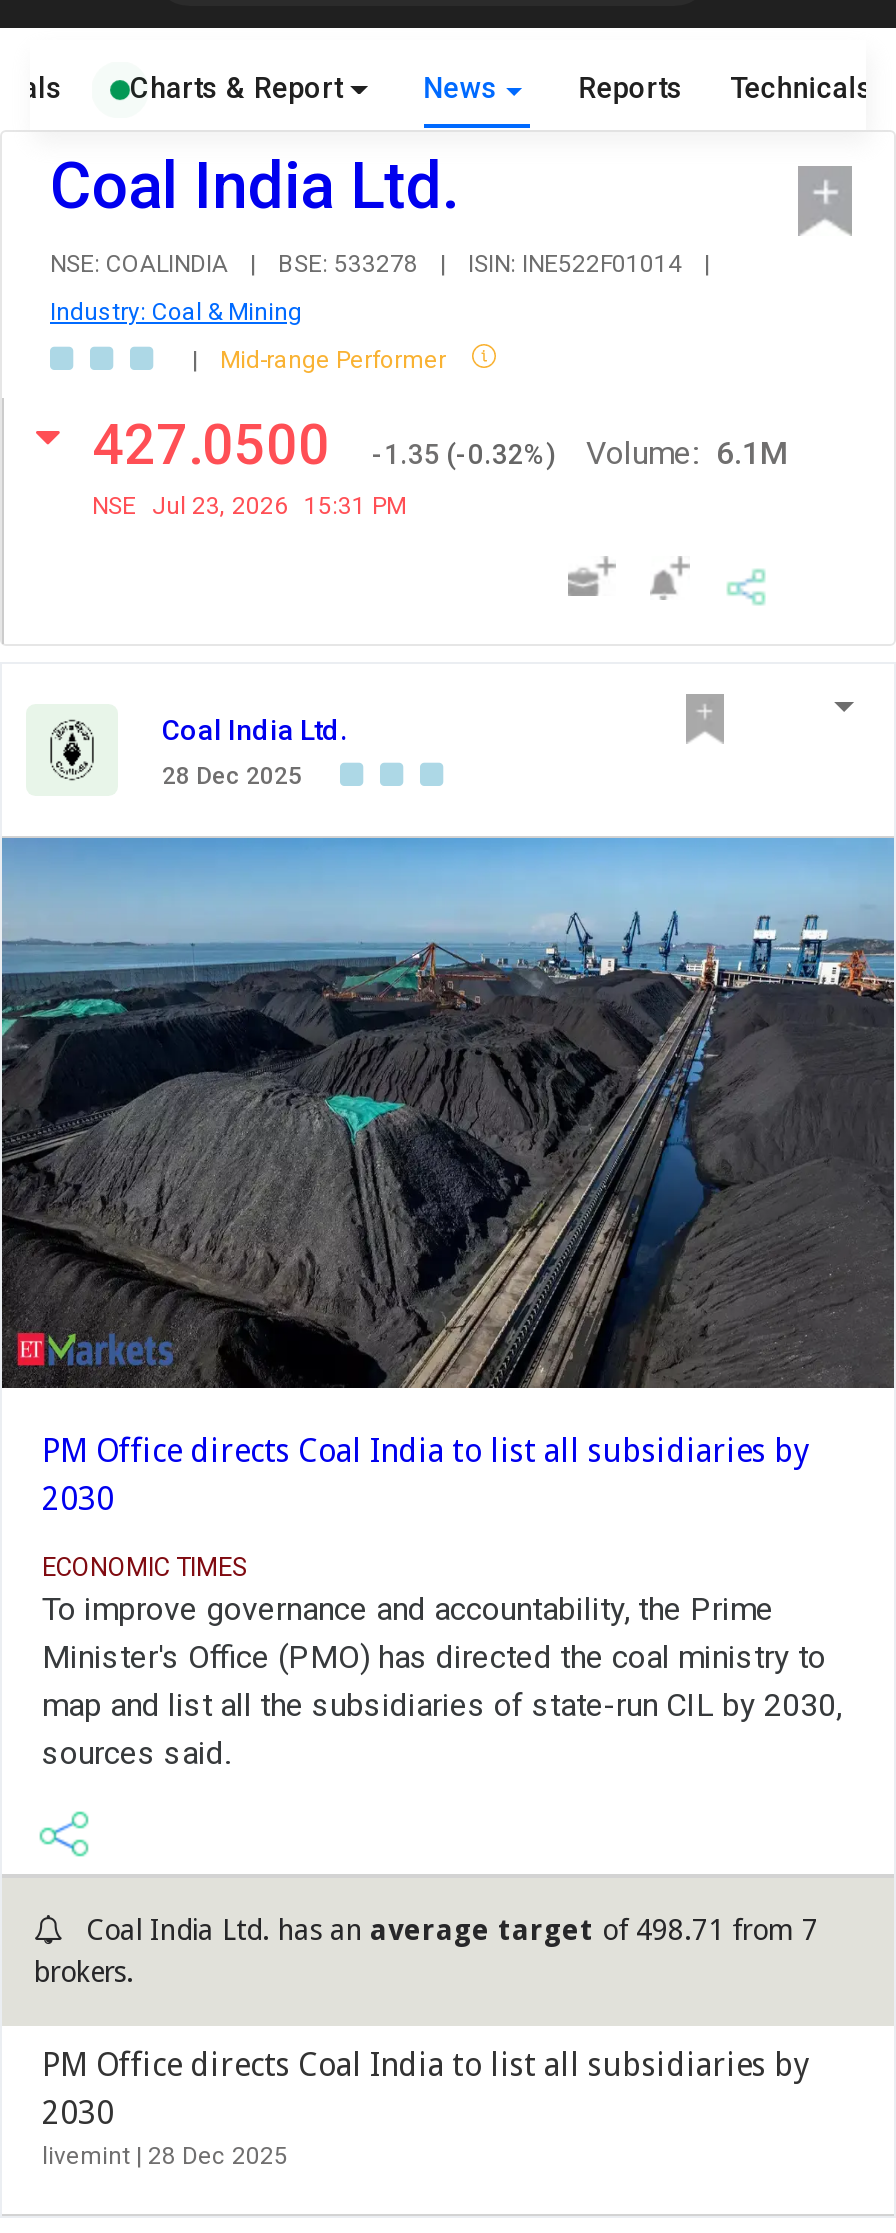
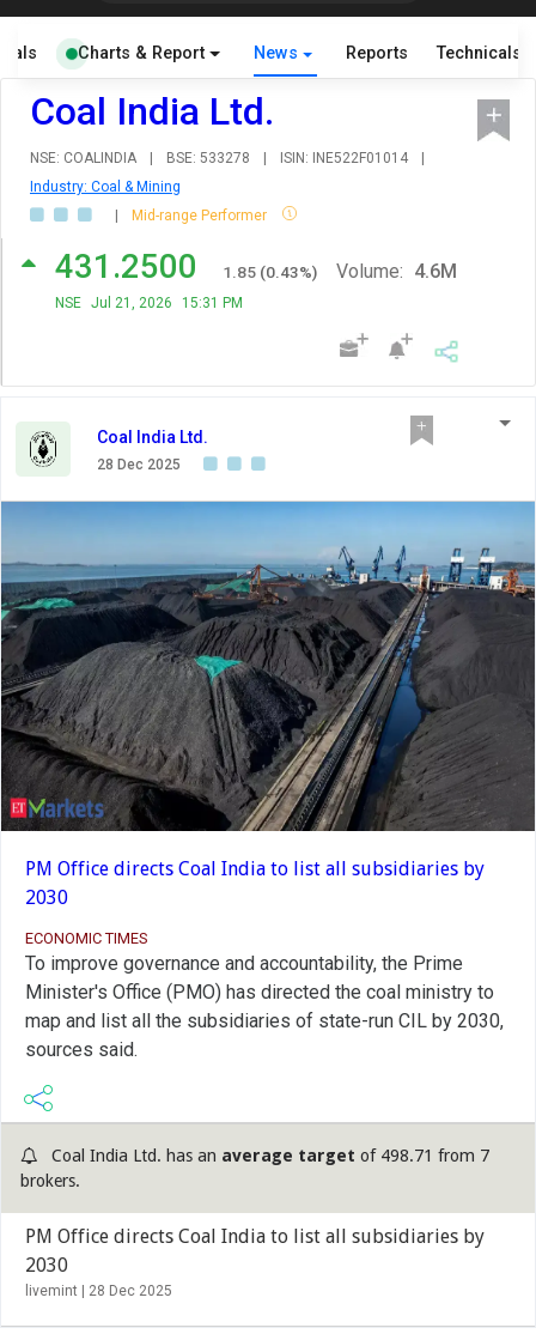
- 427.0500
+ 431.2500

- -1.35 (-0.32%)
+ 1.85 (0.43%)

- Volume: 6.1M
+ Volume: 4.6M

- NSE Jul 23, 2026 15:31 PM
+ NSE Jul 21, 2026 15:31 PM
